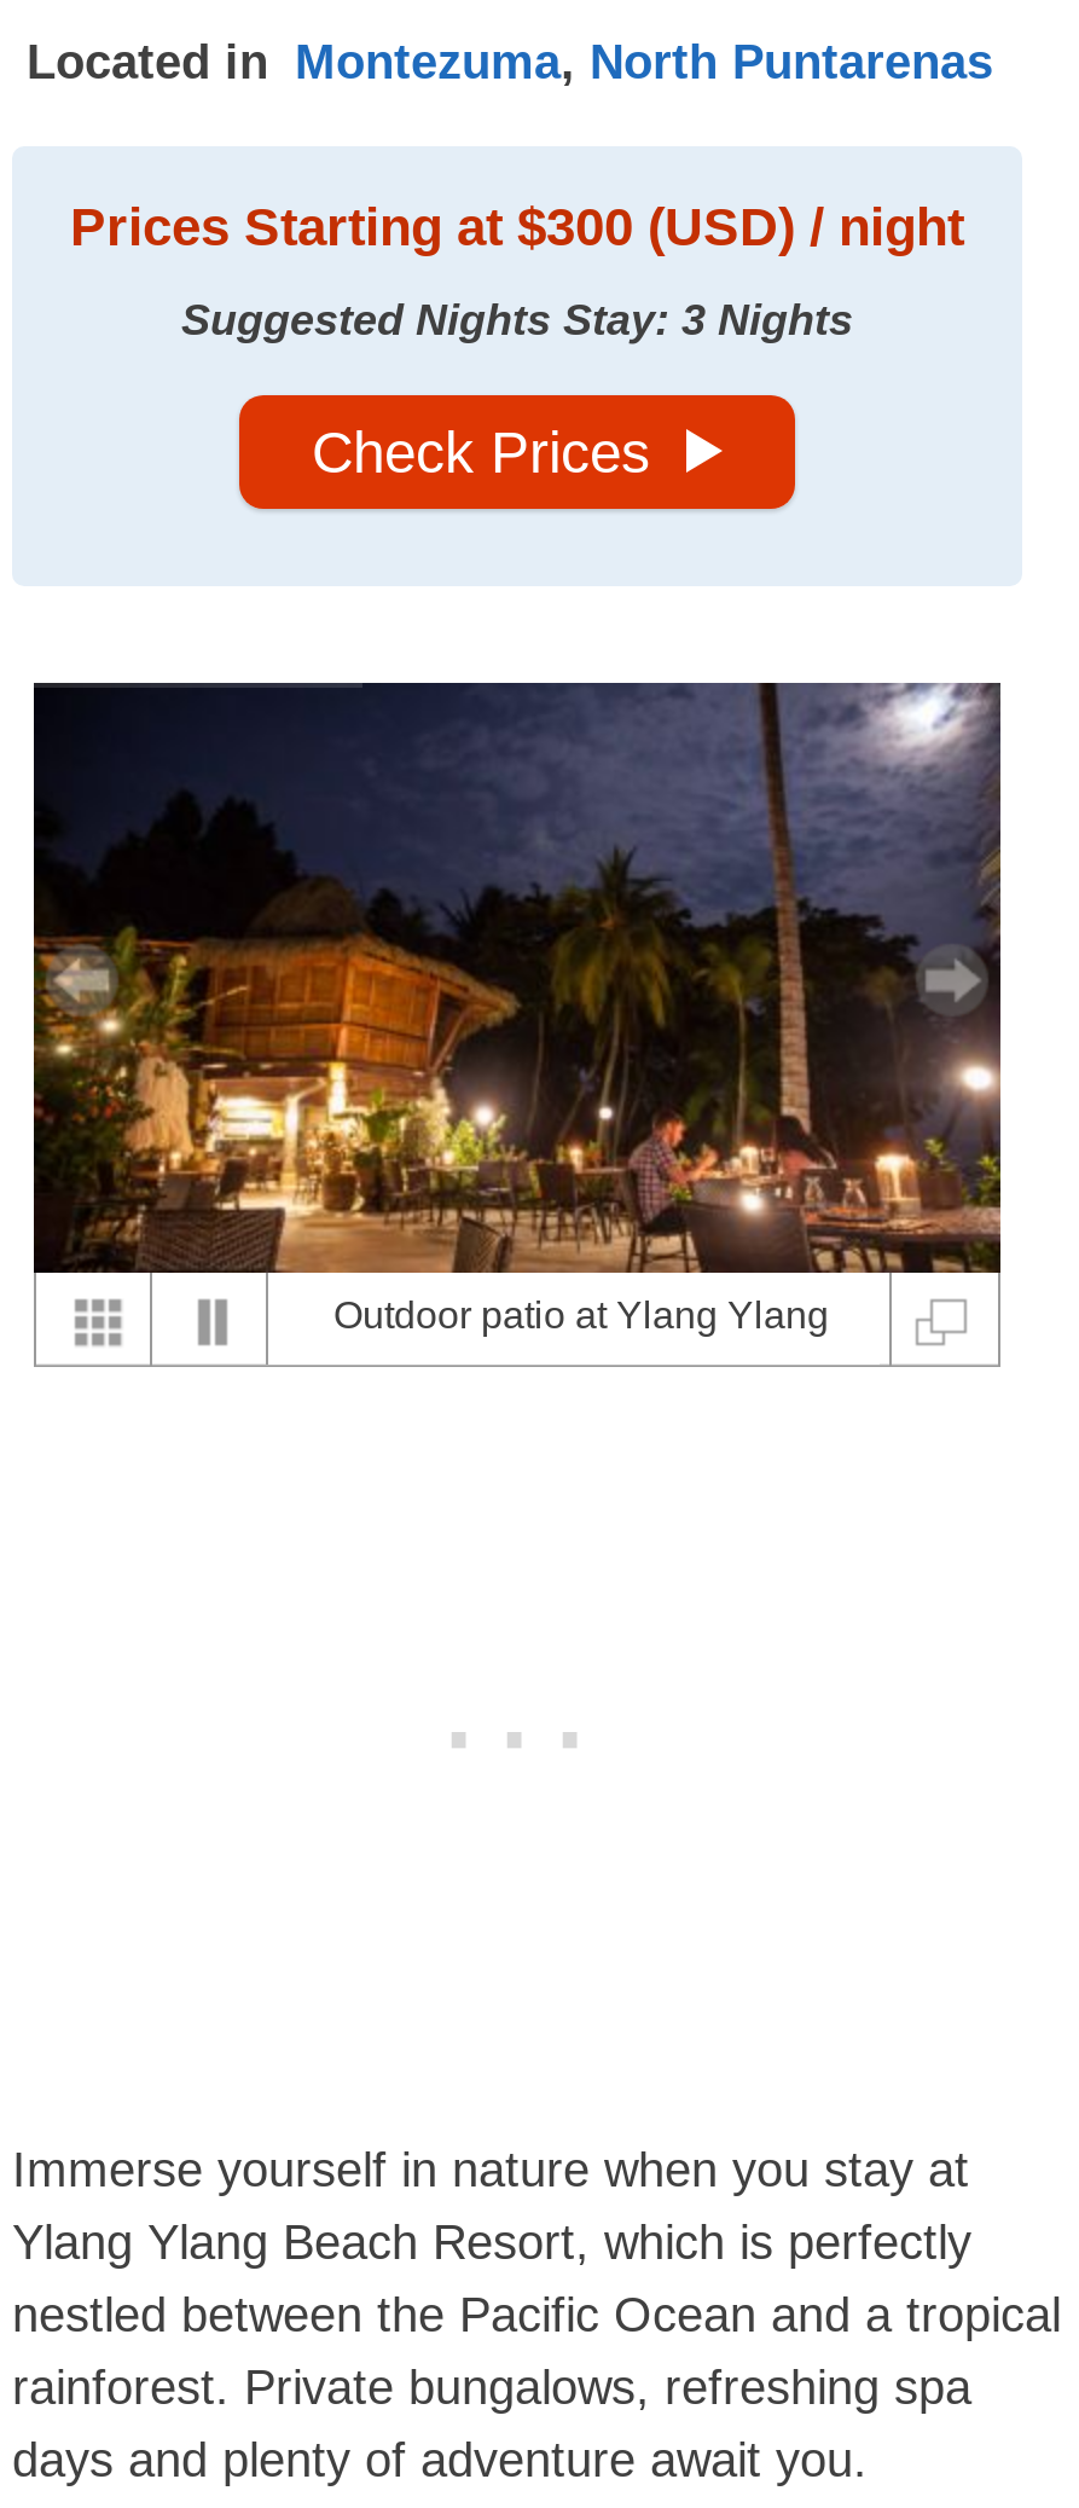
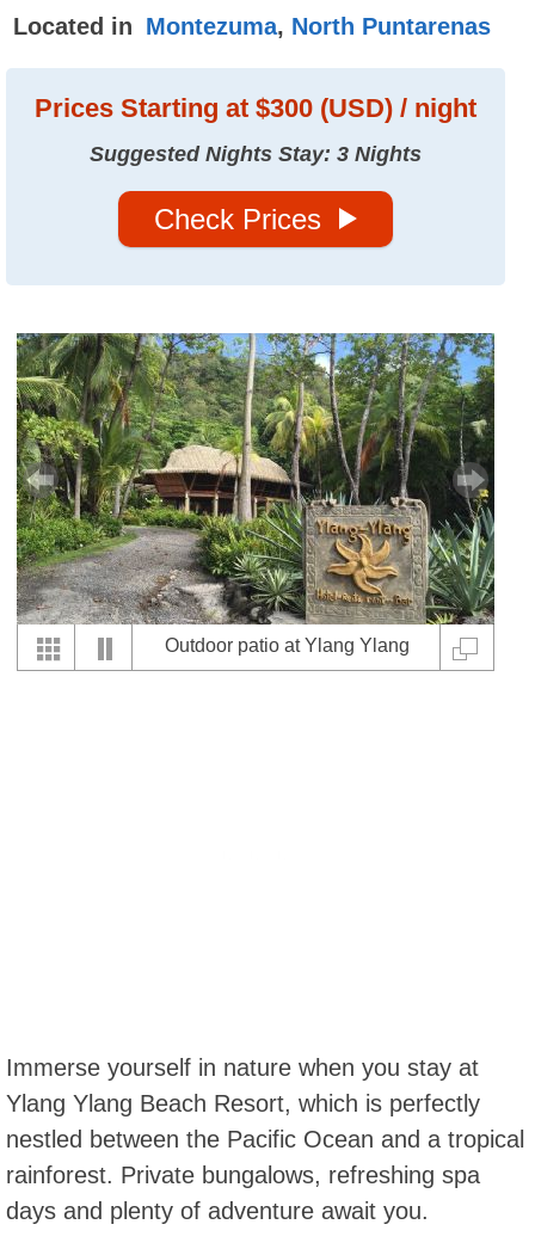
- [image]
+ [image]
